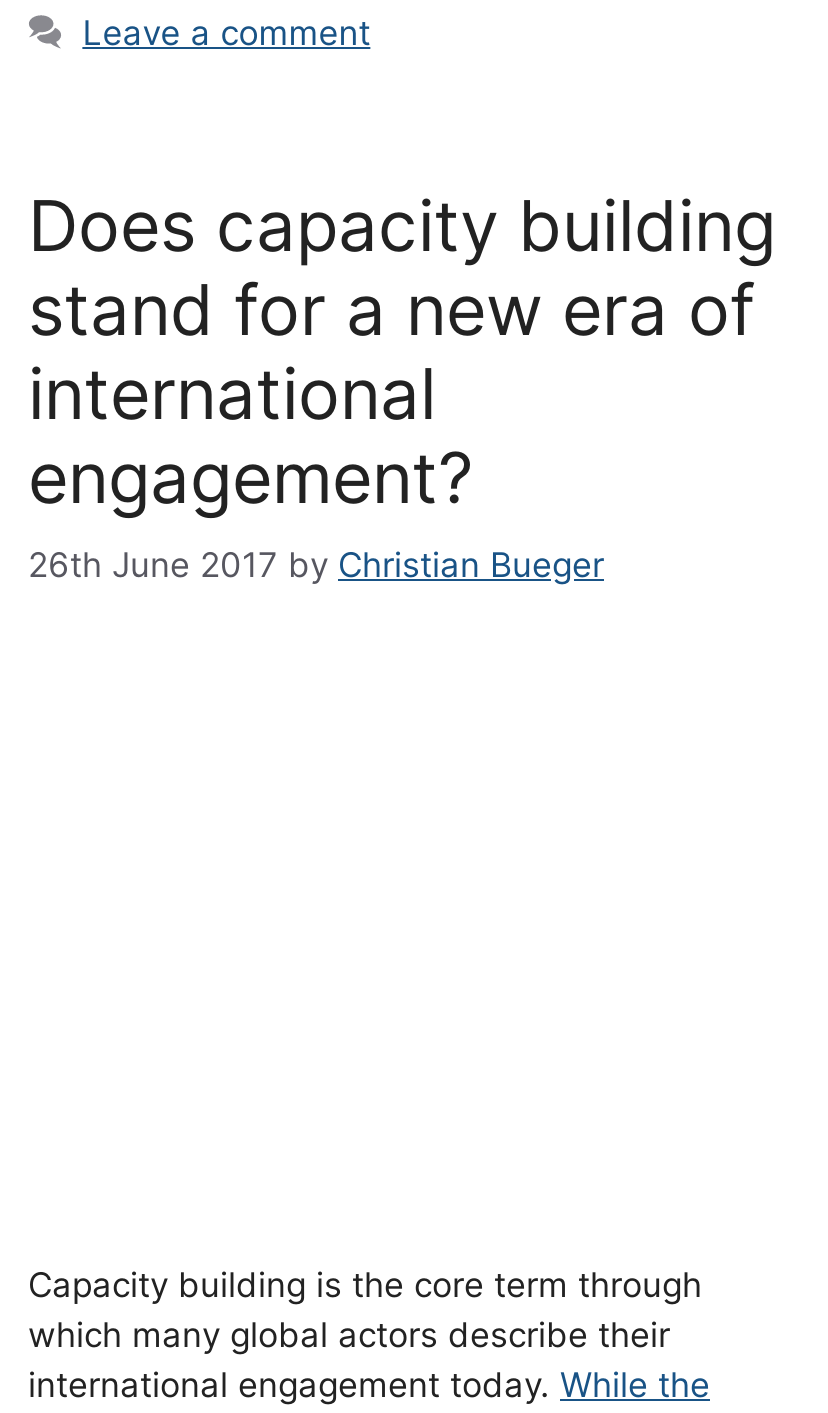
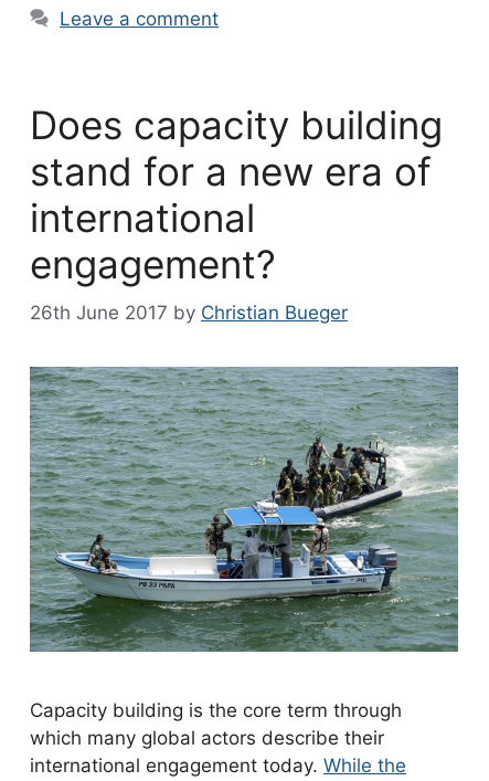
+ [image]
